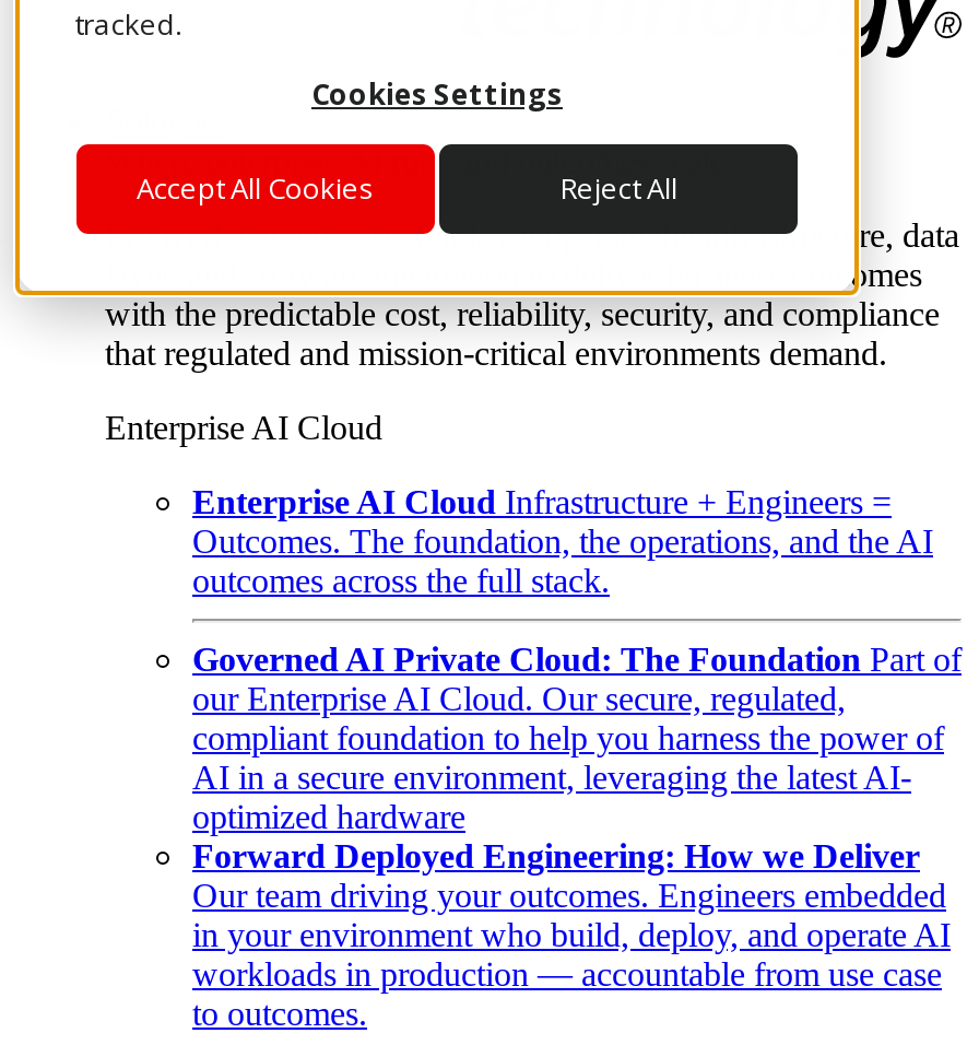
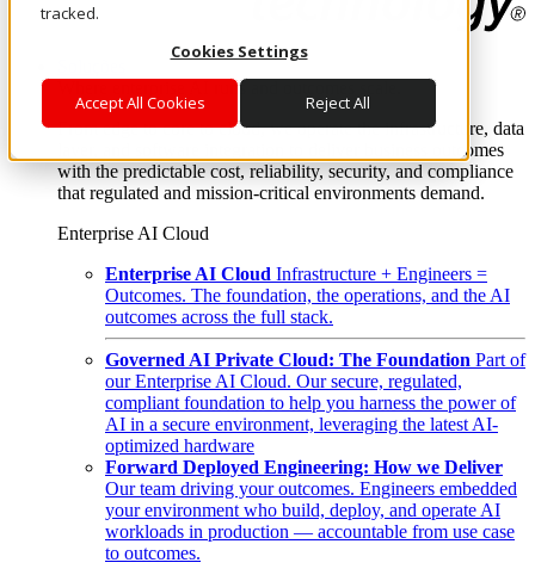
- in your environment who build, deploy, and operate AI
+ your environment who build, deploy, and operate AI
